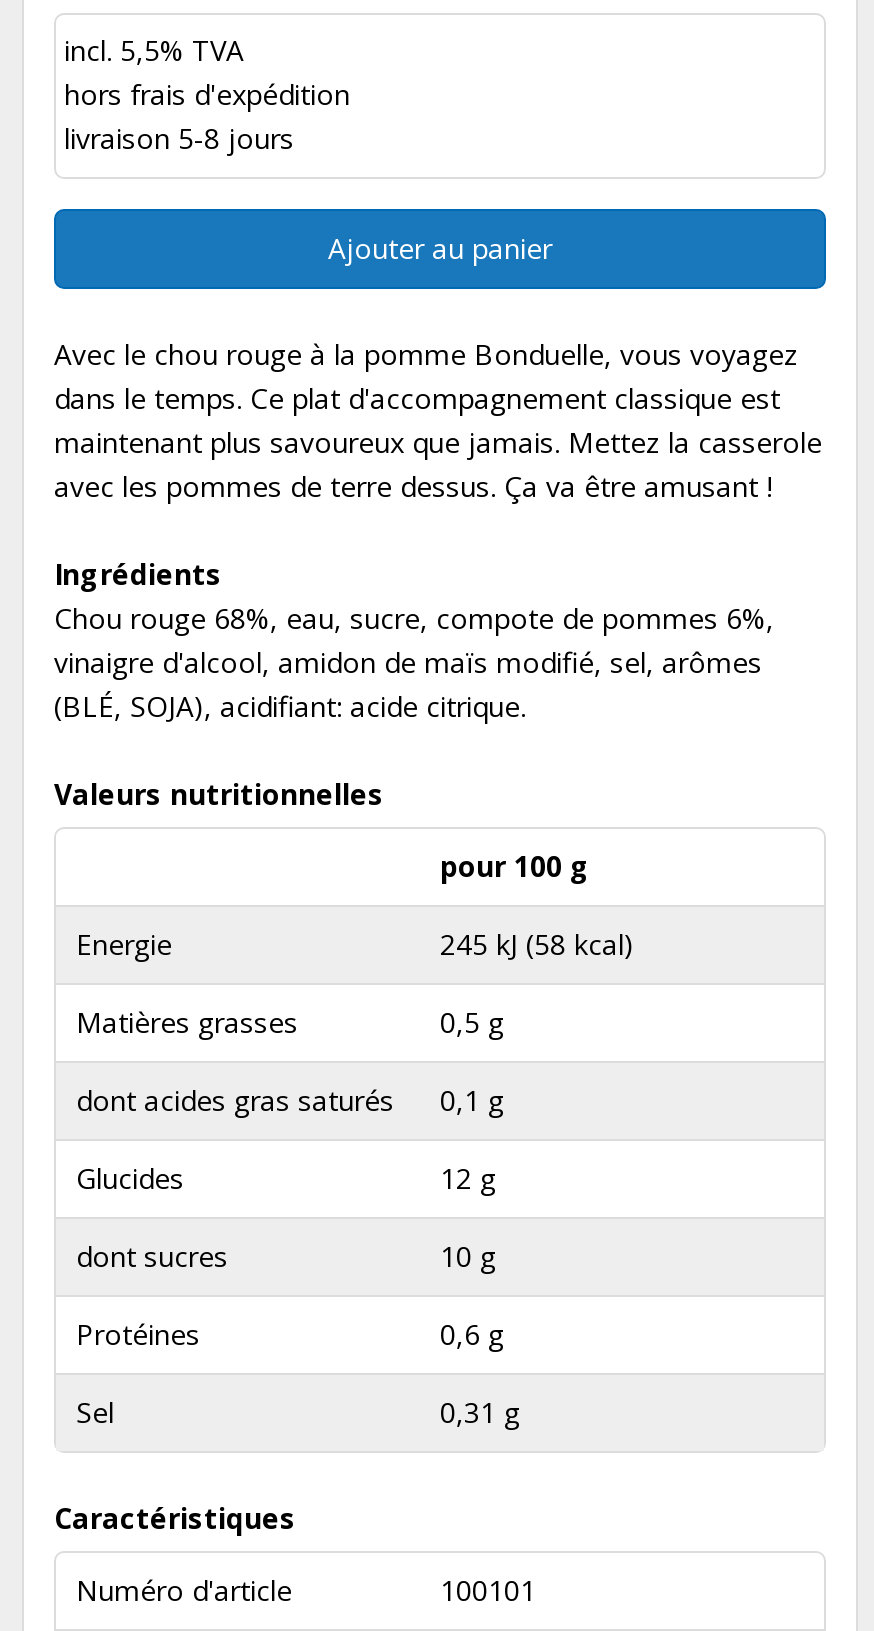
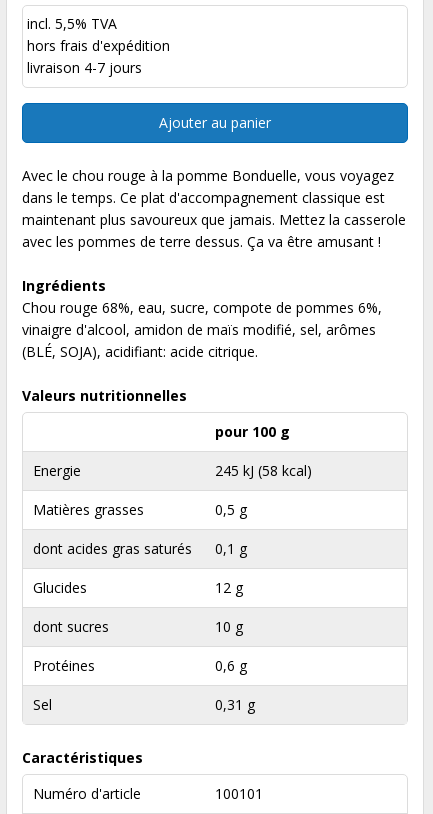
- livraison 5-8 jours
+ livraison 4-7 jours
